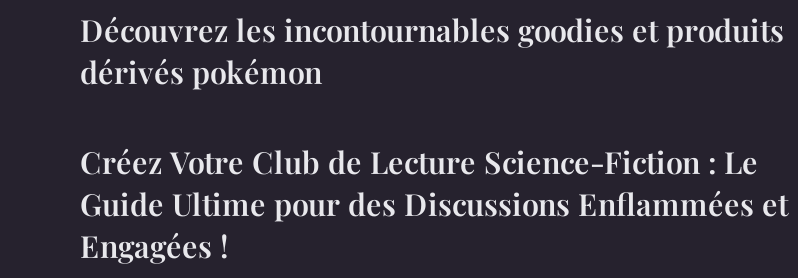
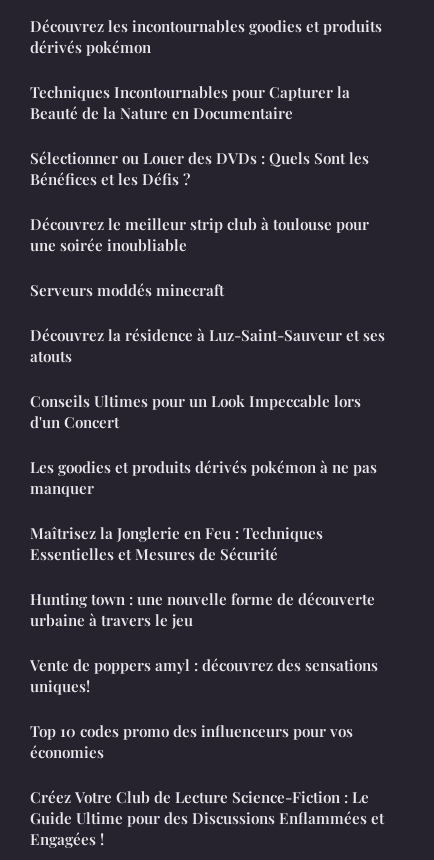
+ Techniques Incontournables pour Capturer la
+ Beauté de la Nature en Documentaire
+ Sélectionner ou Louer des DVDs : Quels Sont les
+ Bénéfices et les Défis ?
+ Découvrez le meilleur strip club à toulouse pour
+ une soirée inoubliable
+ Serveurs moddés minecraft
+ Découvrez la résidence à Luz-Saint-Sauveur et ses
+ atouts
+ Conseils Ultimes pour un Look Impeccable lors
+ d'un Concert
+ Les goodies et produits dérivés pokémon à ne pas
+ manquer
+ Maîtrisez la Jonglerie en Feu : Techniques
+ Essentielles et Mesures de Sécurité
+ Hunting town : une nouvelle forme de découverte
+ urbaine à travers le jeu
+ Vente de poppers amyl : découvrez des sensations
+ uniques!
+ Top 10 codes promo des influenceurs pour vos
+ économies
